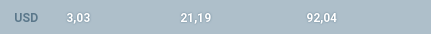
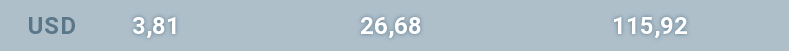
- USD 3,03
+ USD 3,81

- 21,19
+ 26,68

- 92,04
+ 115,92
